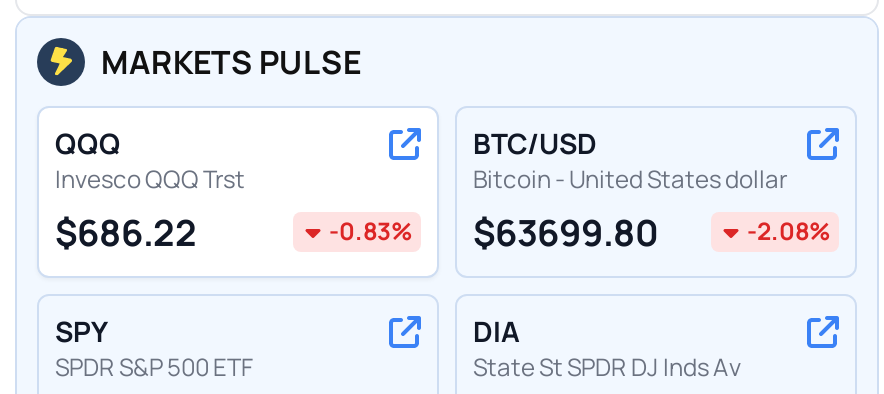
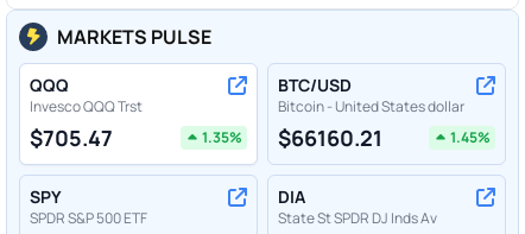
- $686.22
+ $705.47

- -0.83%
+ 1.35%

- $63699.80
+ $66160.21

- -2.08%
+ 1.45%
